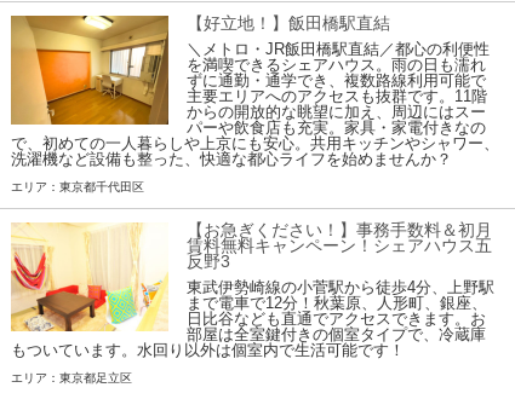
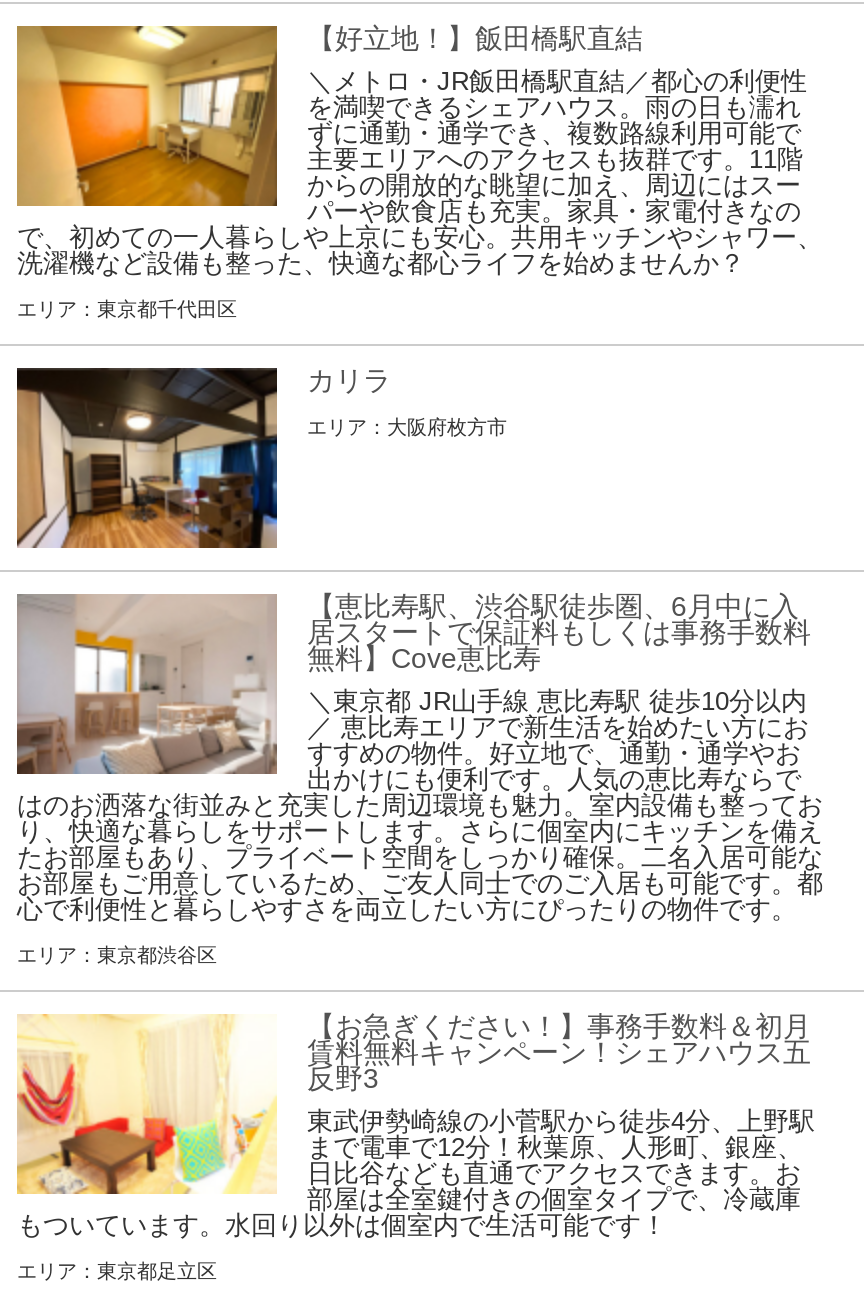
+ [image]
+ カリラ
+ エリア：大阪府枚方市

+ [image]
+ 【恵比寿駅、渋谷駅徒歩圏、6月中に入
+ 居スタートで保証料もしくは事務手数料
+ 無料】Cove恵比寿
+ ＼東京都 JR山手線 恵比寿駅 徒歩10分以内
+ ／ 恵比寿エリアで新生活を始めたい方にお
+ すすめの物件。好立地で、通勤・通学やお
+ 出かけにも便利です。人気の恵比寿ならで
+ はのお洒落な街並みと充実した周辺環境も魅力。室内設備も整ってお
+ り、快適な暮らしをサポートします。さらに個室内にキッチンを備え
+ たお部屋もあり、プライベート空間をしっかり確保。二名入居可能な
+ お部屋もご用意しているため、ご友人同士でのご入居も可能です。都
+ 心で利便性と暮らしやすさを両立したい方にぴったりの物件です。
+ エリア：東京都渋谷区
